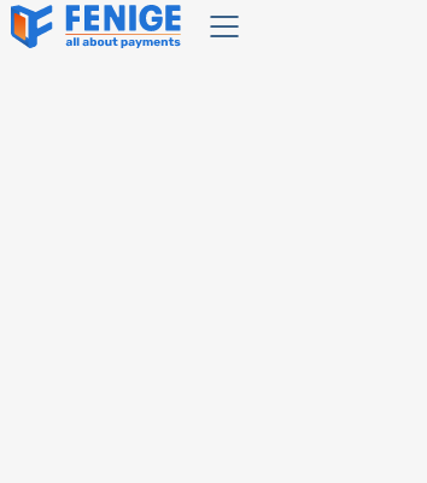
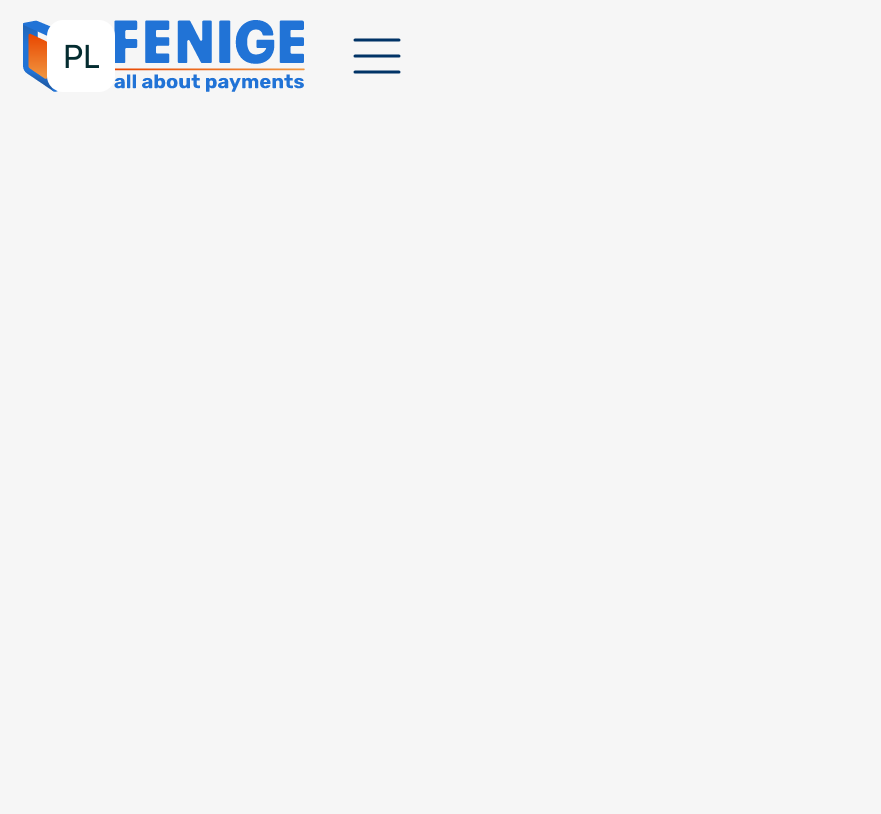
+ PL
